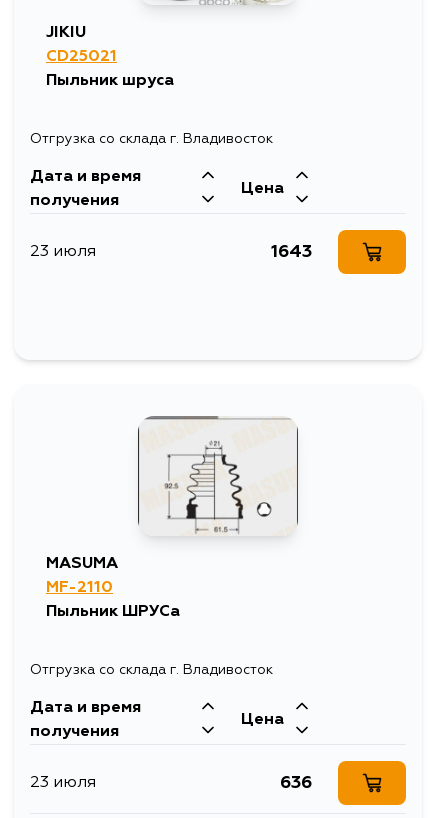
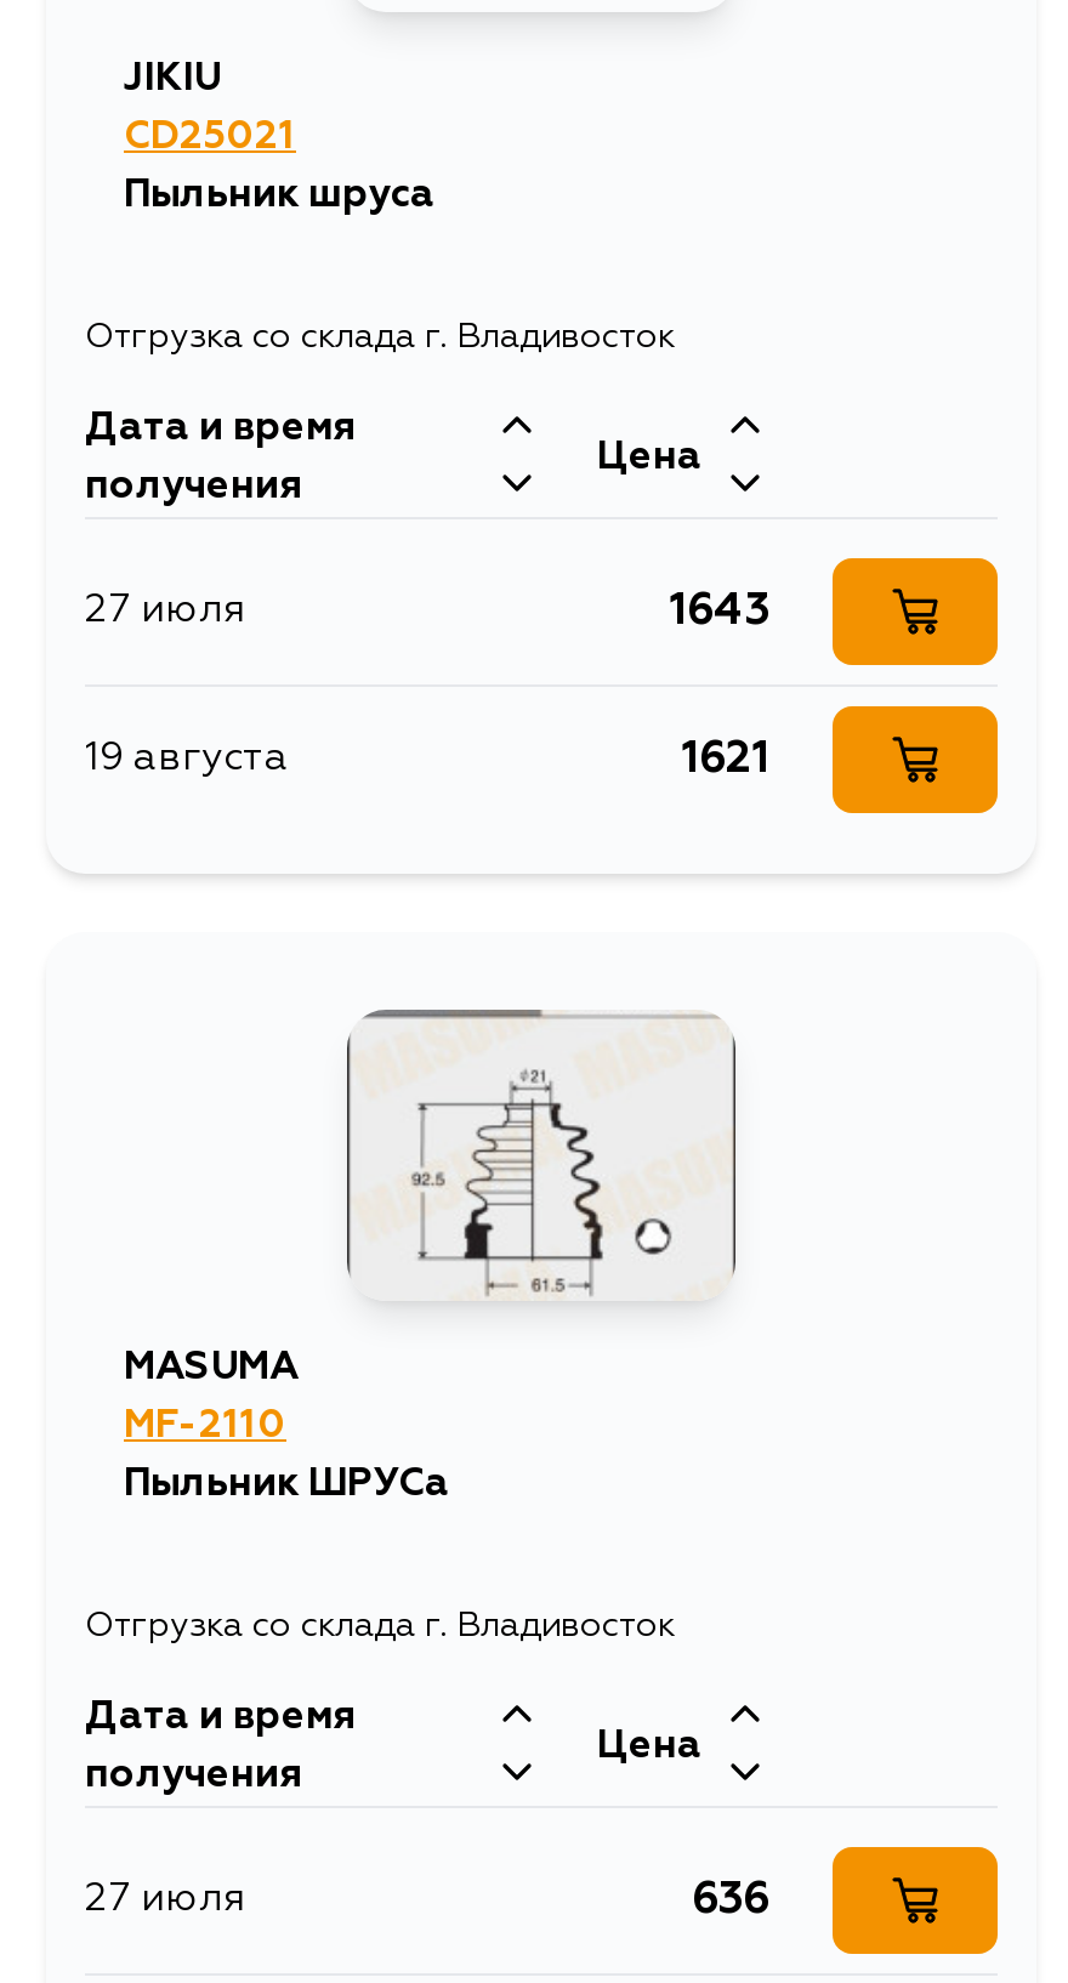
- 23 июля
+ 27 июля

+ [image]
+ 19 августа
+ 1621

- 23 июля
+ 27 июля
